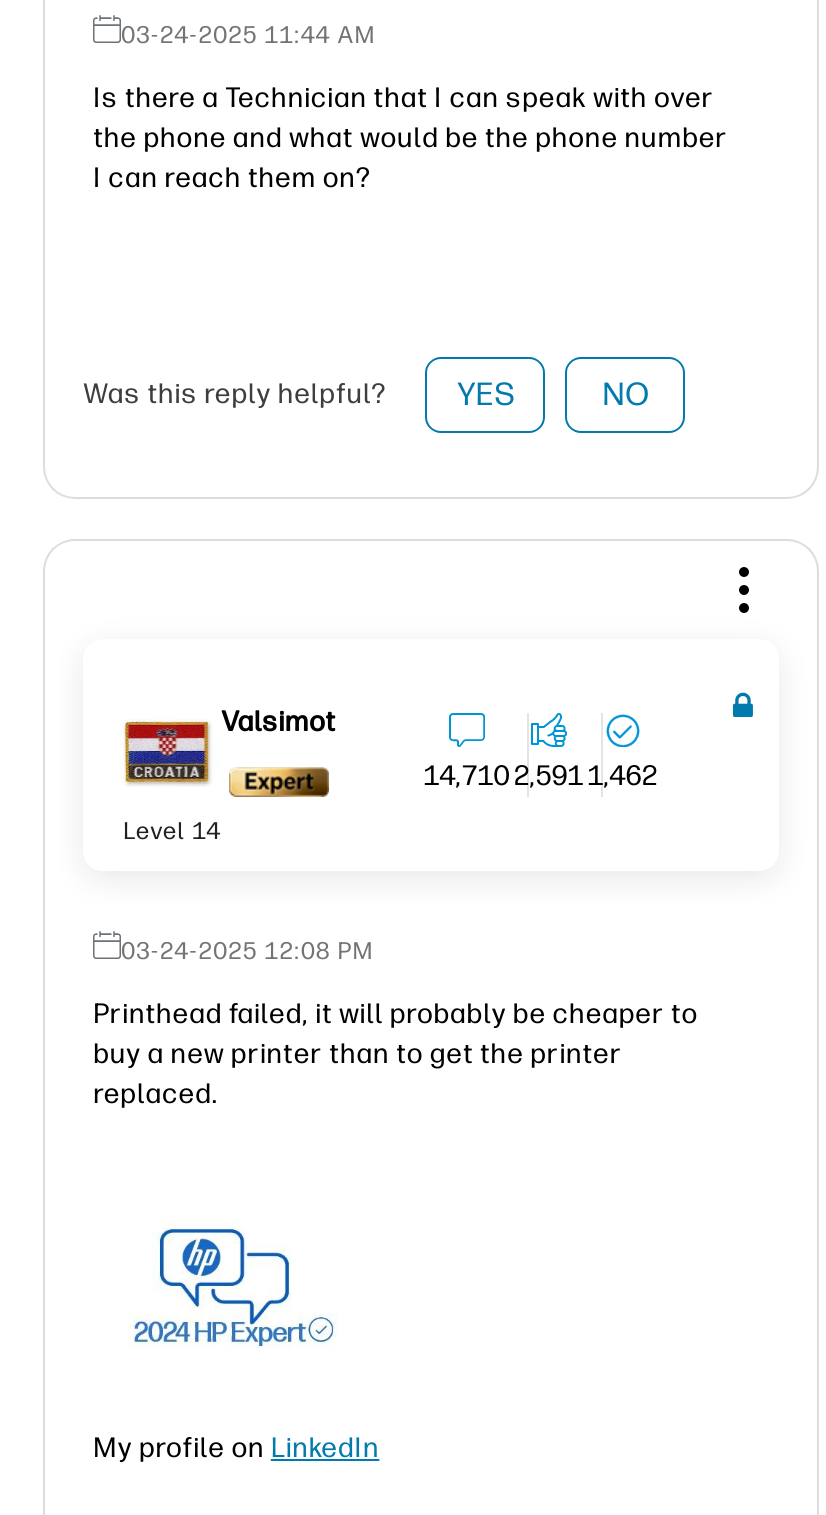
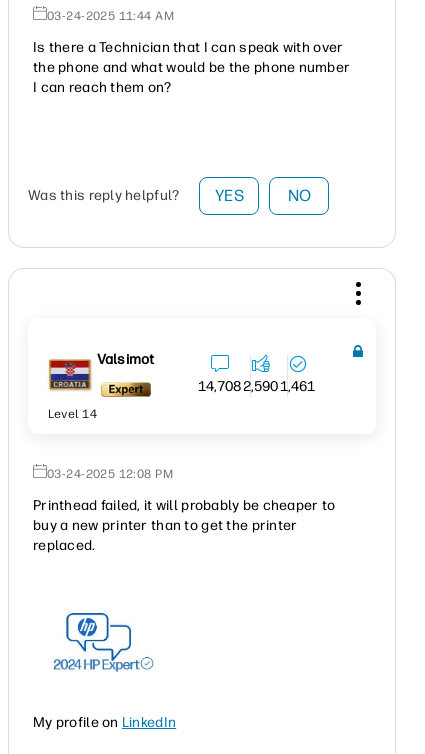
- 14,710 2,591 1,462
+ 14,708 2,590 1,461
